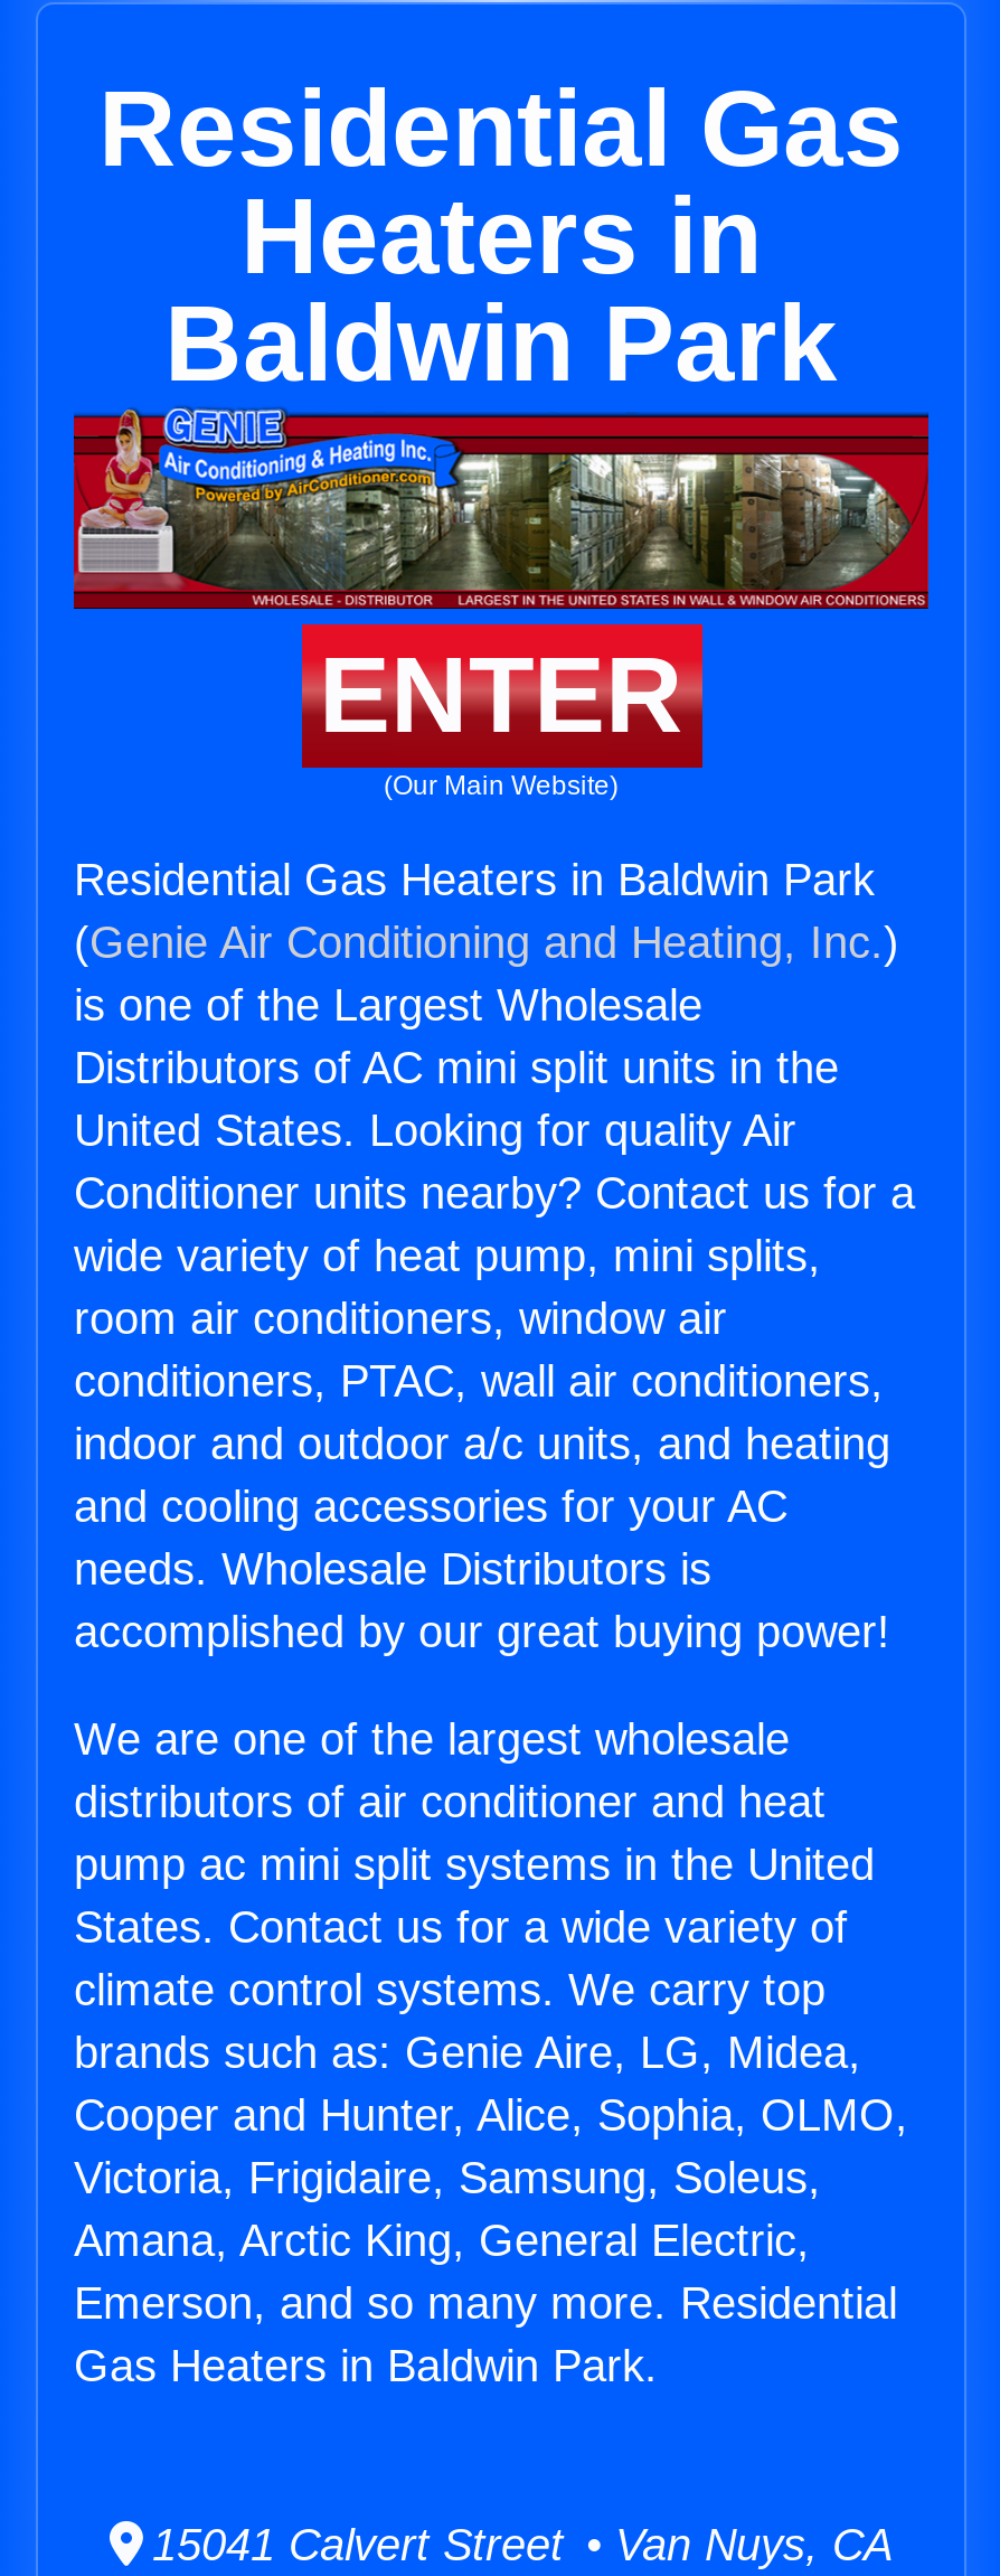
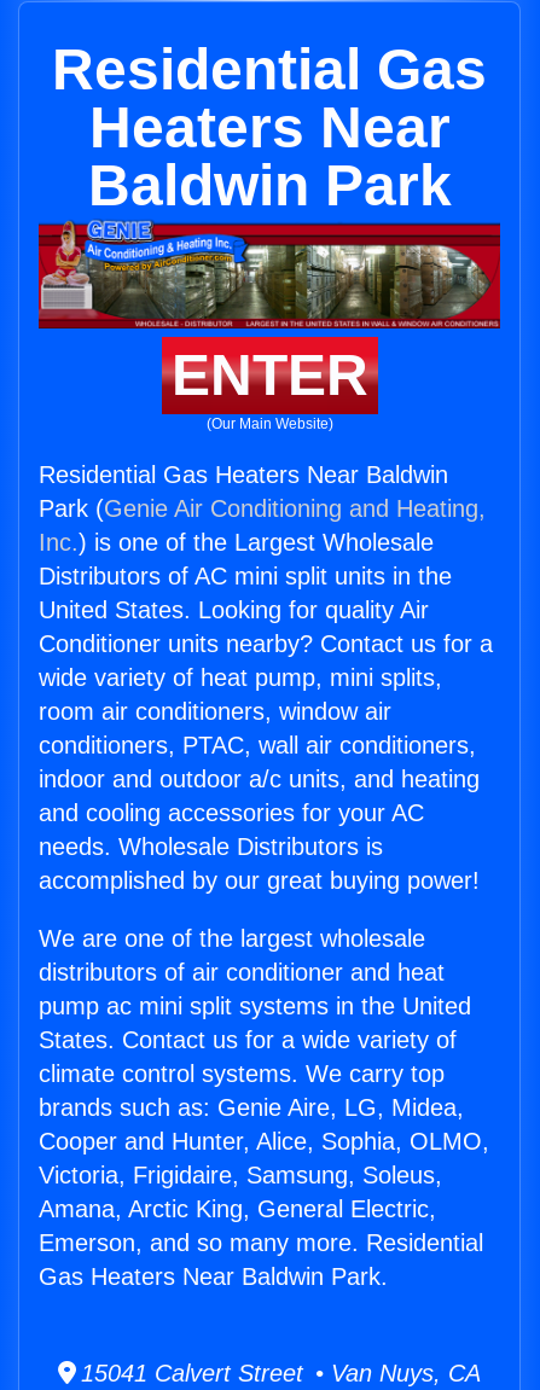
- Heaters in
+ Heaters Near

- Residential Gas Heaters in Baldwin Park
- (Genie Air Conditioning and Heating, Inc.)
- is one of the Largest Wholesale
+ Residential Gas Heaters Near Baldwin
+ Park (Genie Air Conditioning and Heating,
+ Inc.) is one of the Largest Wholesale

- Gas Heaters in Baldwin Park.
+ Gas Heaters Near Baldwin Park.
